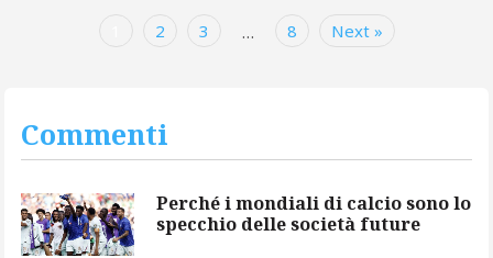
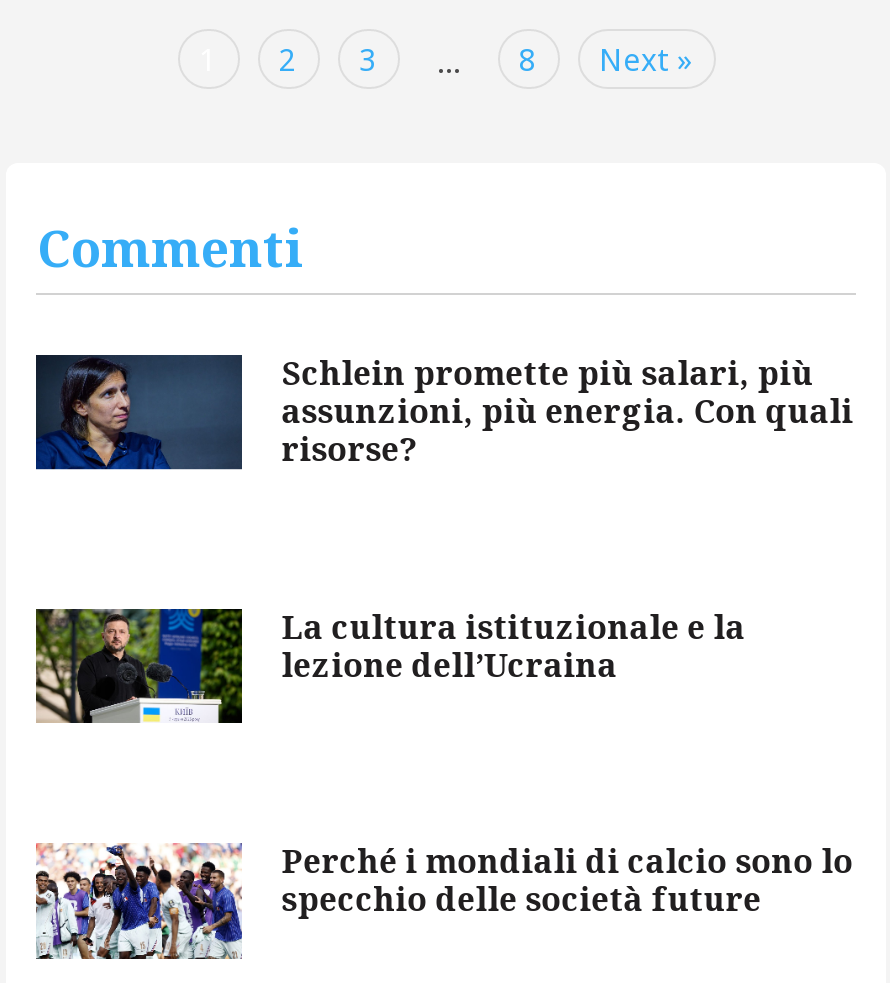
+ [image]
+ Schlein promette più salari, più
+ assunzioni, più energia. Con quali
+ risorse?

+ [image]
+ La cultura istituzionale e la
+ lezione dell’Ucraina
